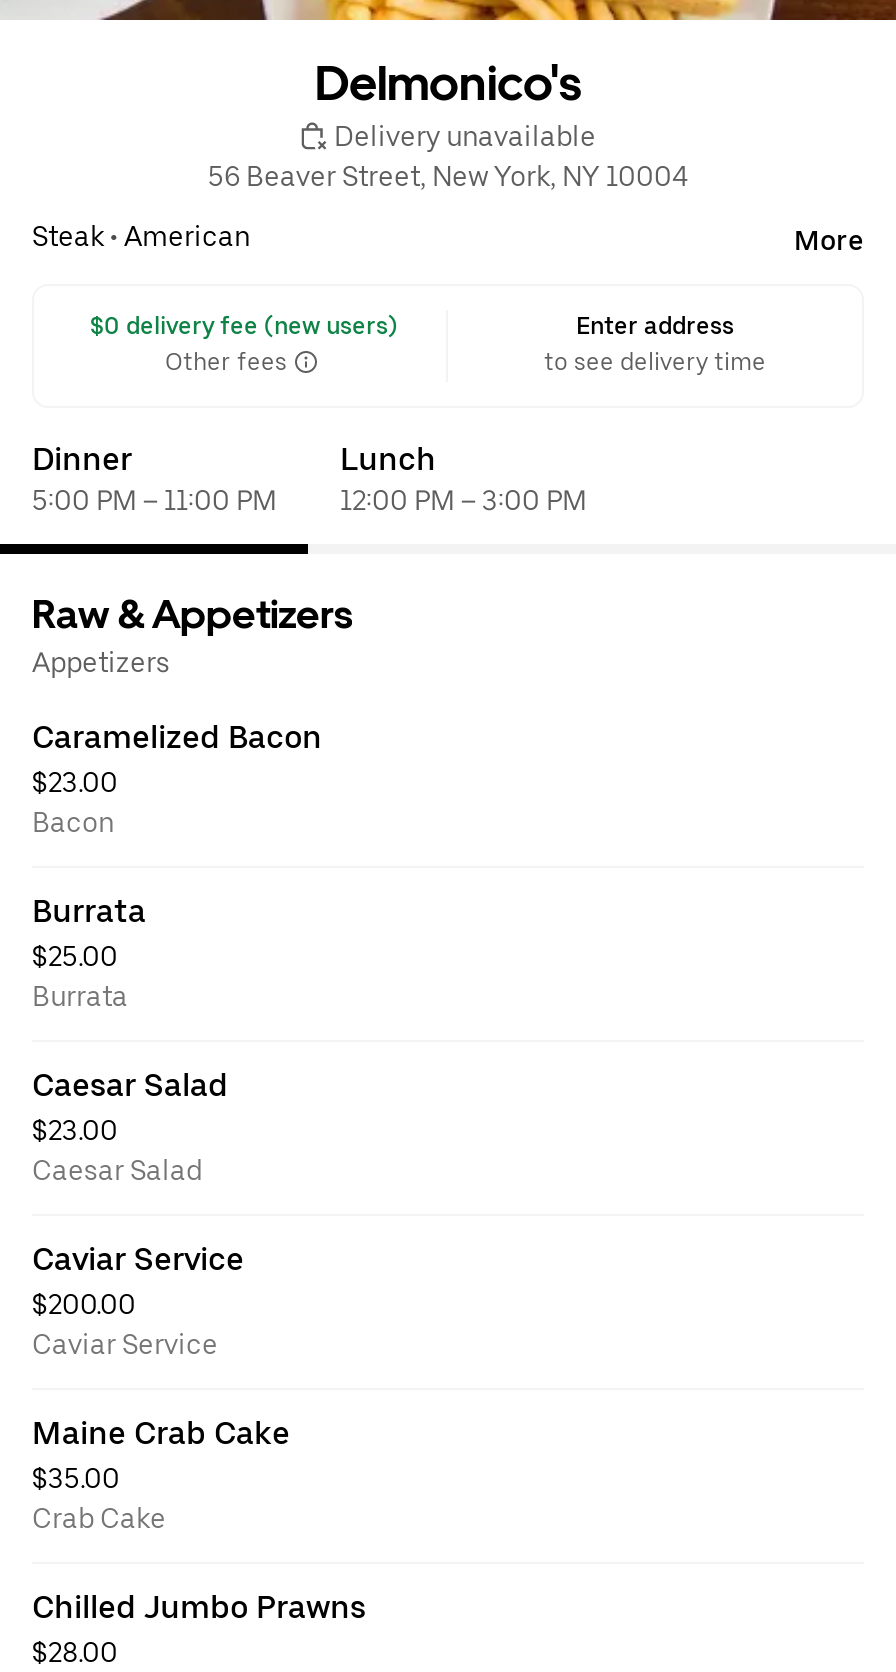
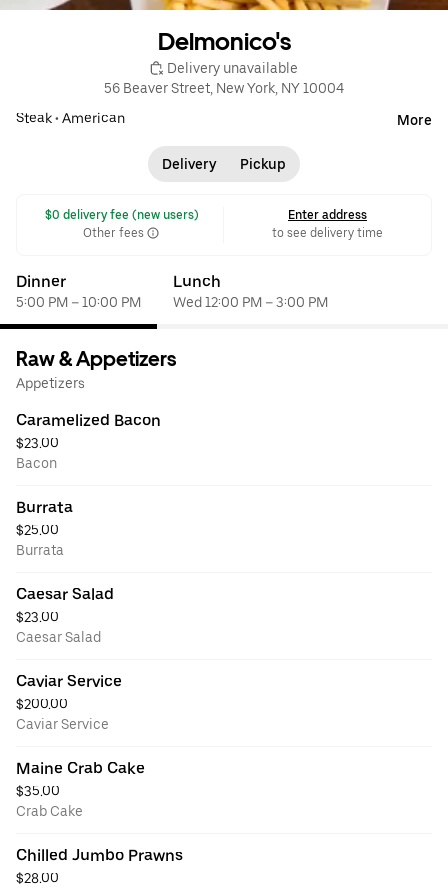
+ Delivery
+ Pickup

- 5:00 PM – 11:00 PM
+ 5:00 PM – 10:00 PM

- 12:00 PM – 3:00 PM
+ Wed 12:00 PM – 3:00 PM
